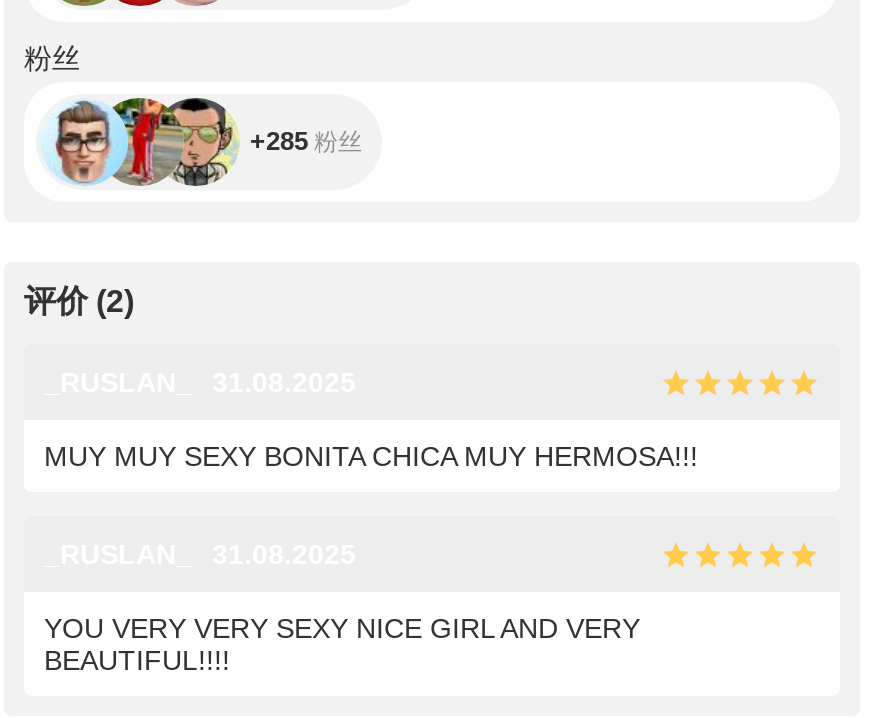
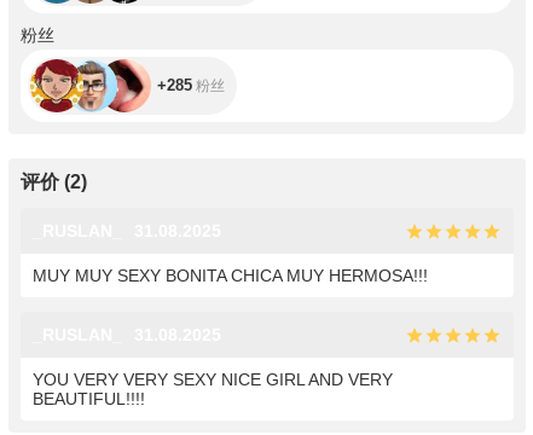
- [image]
+ [image]
